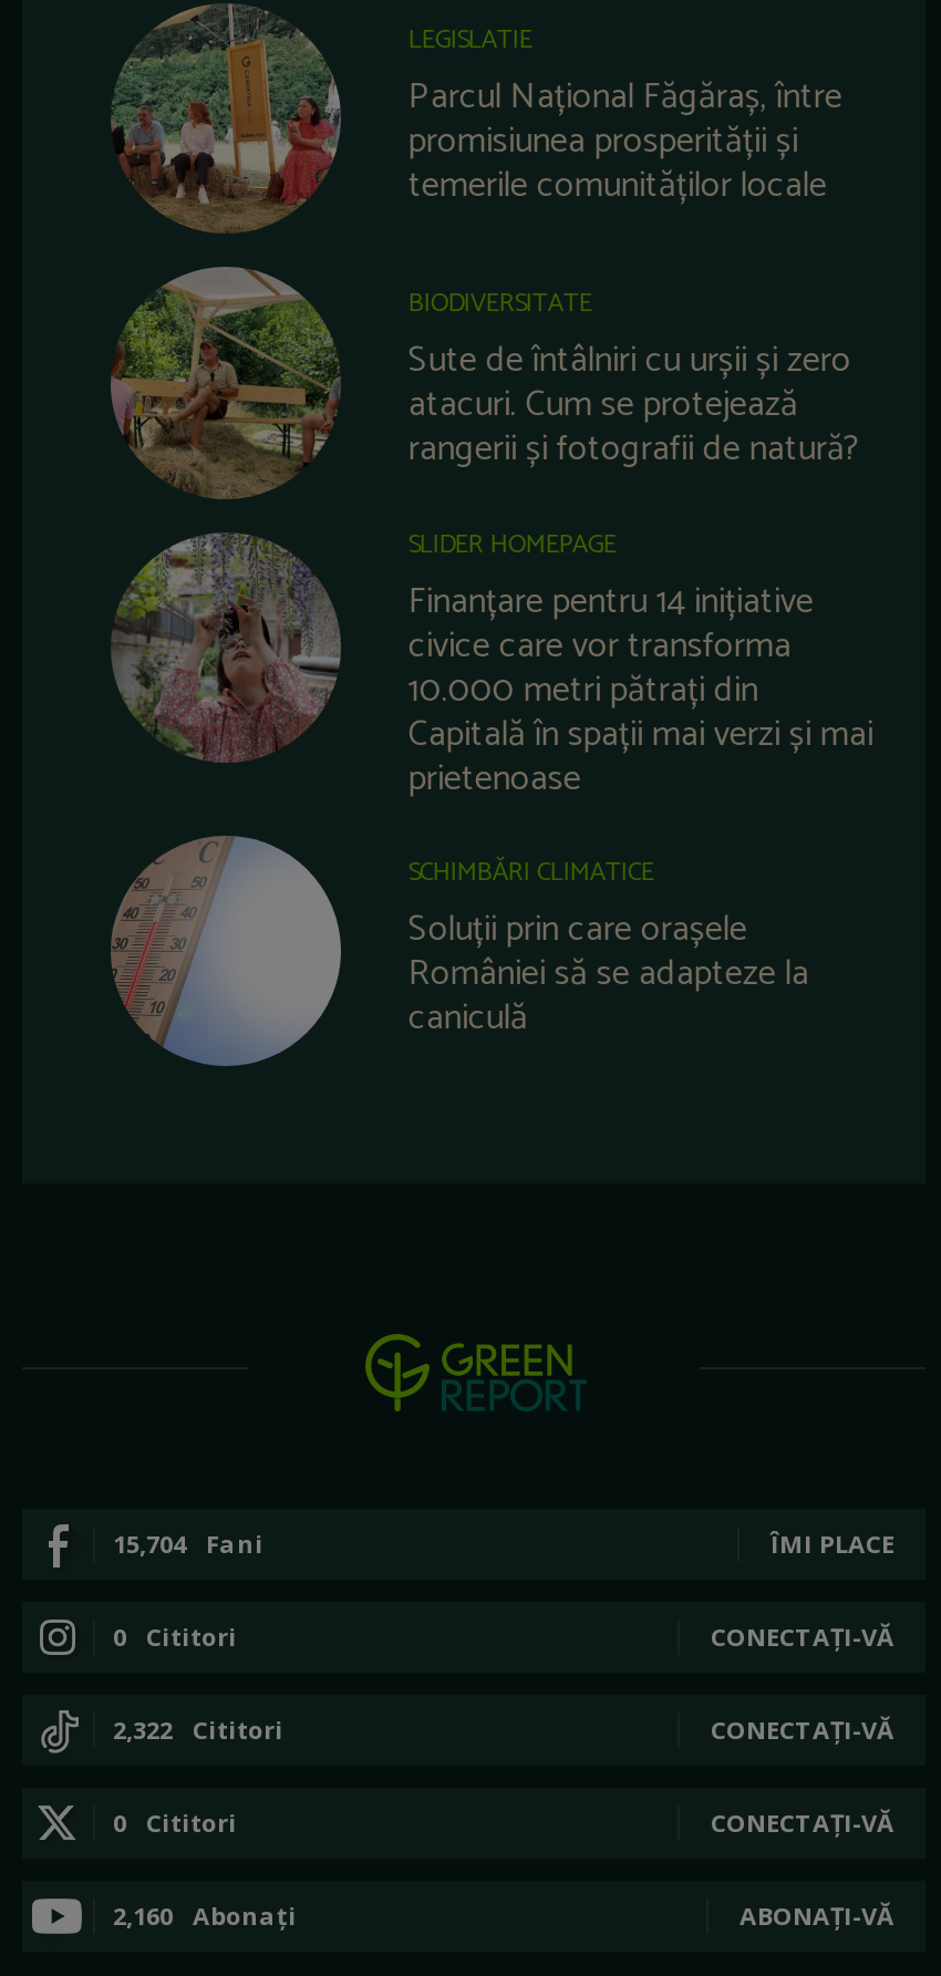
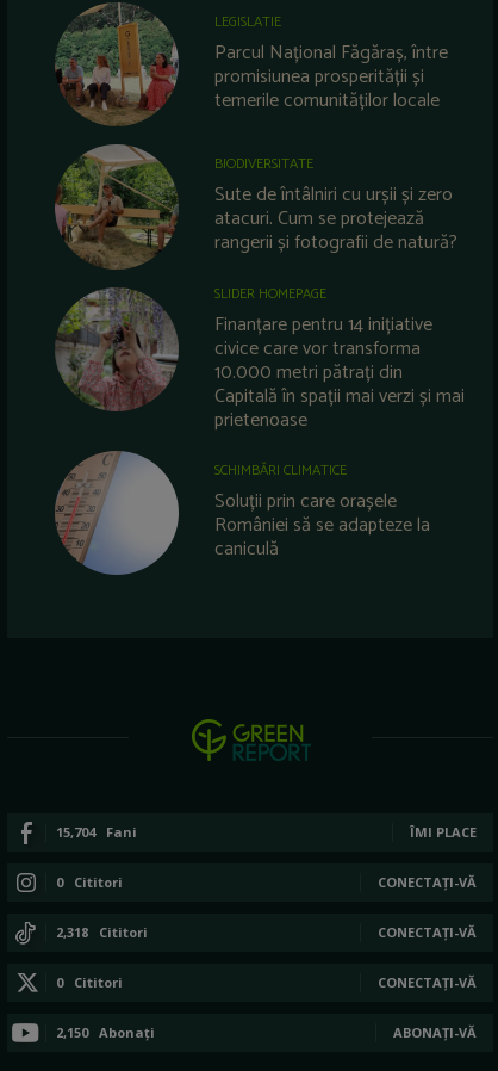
- 2,322 Cititori
+ 2,318 Cititori

- 2,160 Abonați
+ 2,150 Abonați
